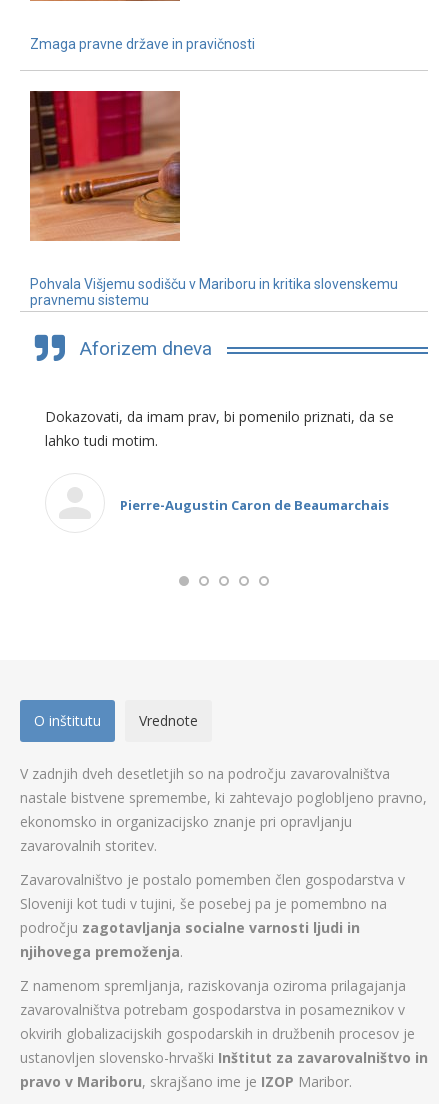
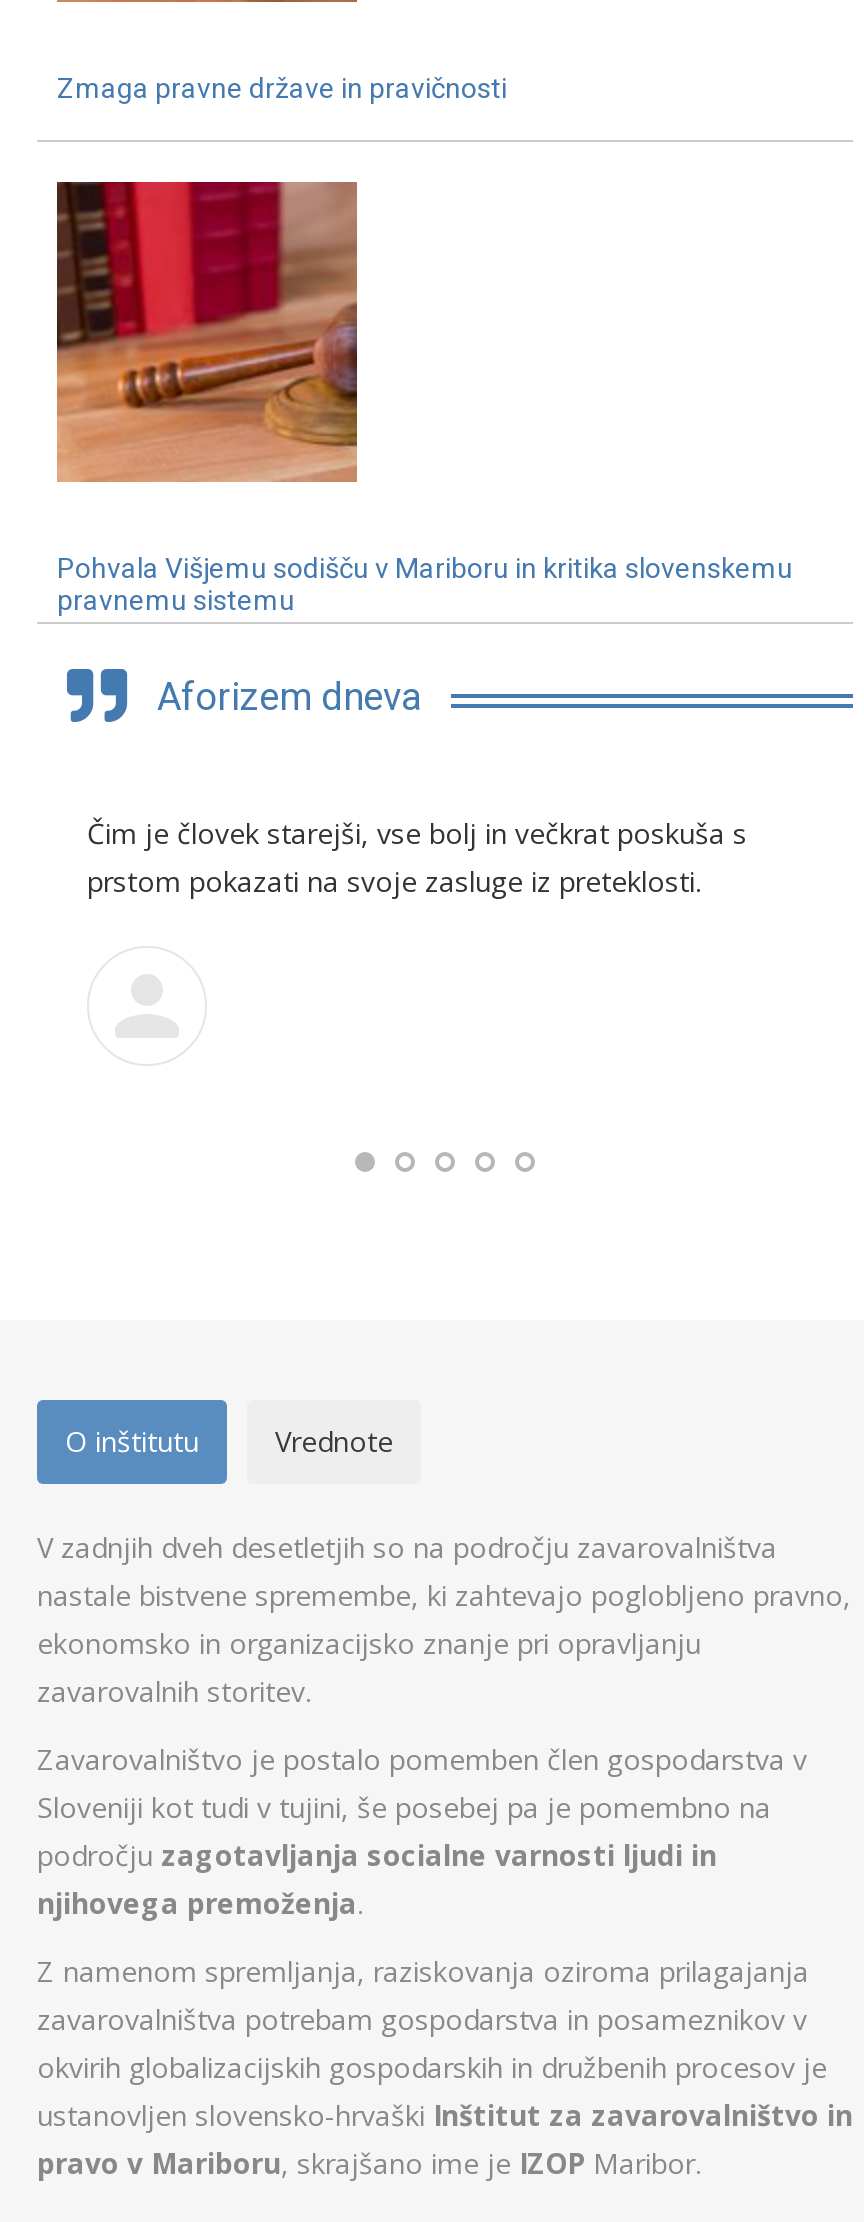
- Dokazovati, da imam prav, bi pomenilo priznati, da se
- lahko tudi motim.
- Pierre-Augustin Caron de Beaumarchais
+ Čim je človek starejši, vse bolj in večkrat poskuša s
+ prstom pokazati na svoje zasluge iz preteklosti.
